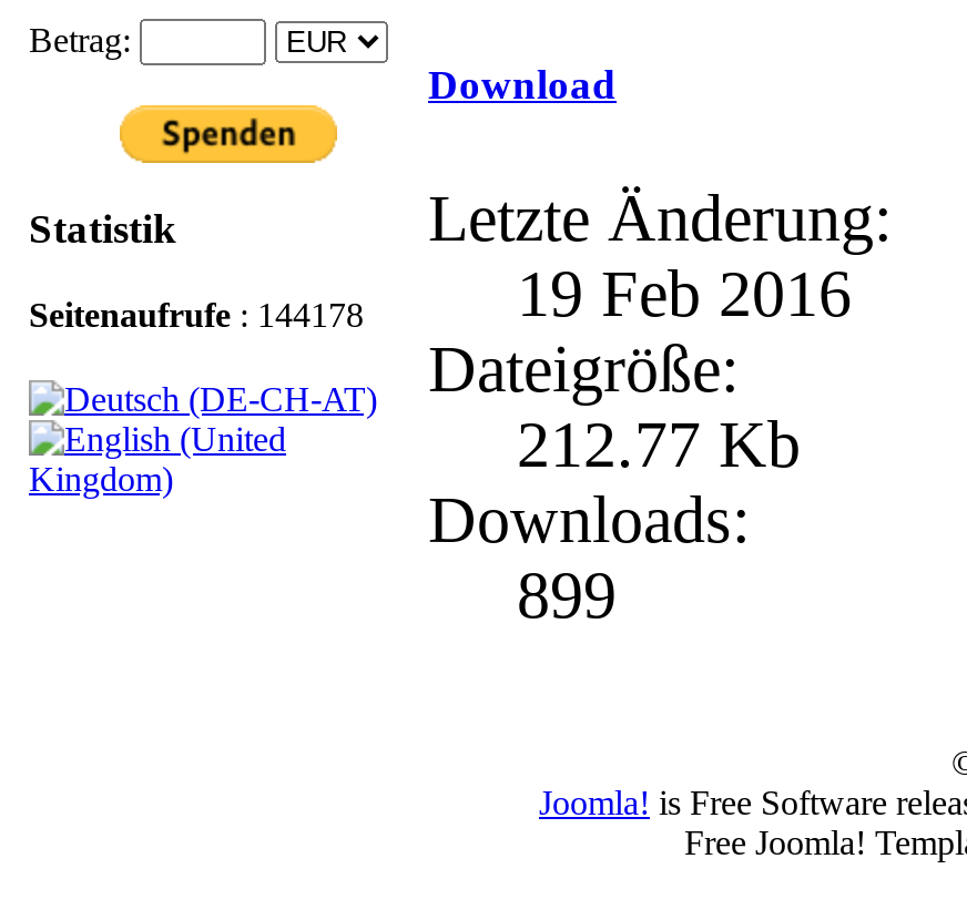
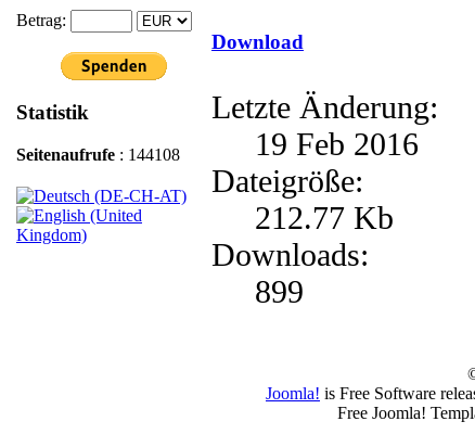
- Seitenaufrufe: 144178
+ Seitenaufrufe: 144108
